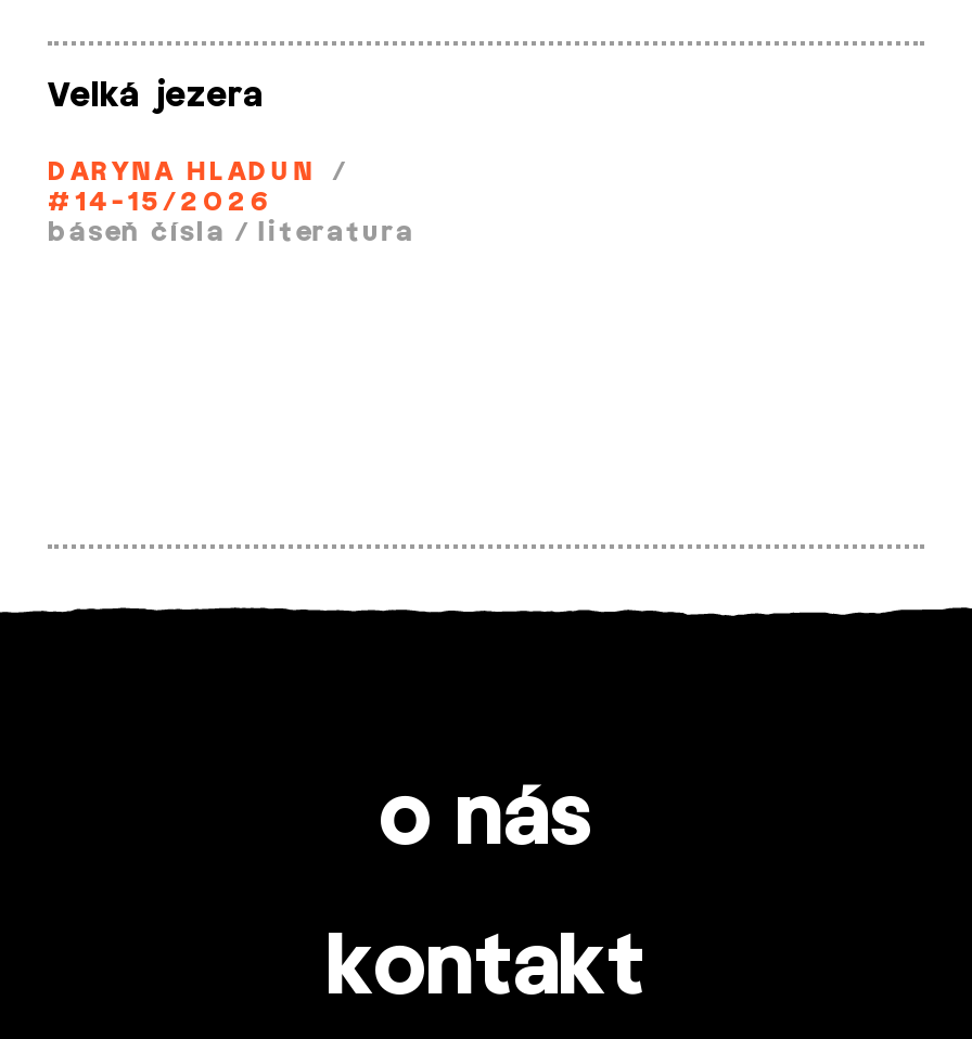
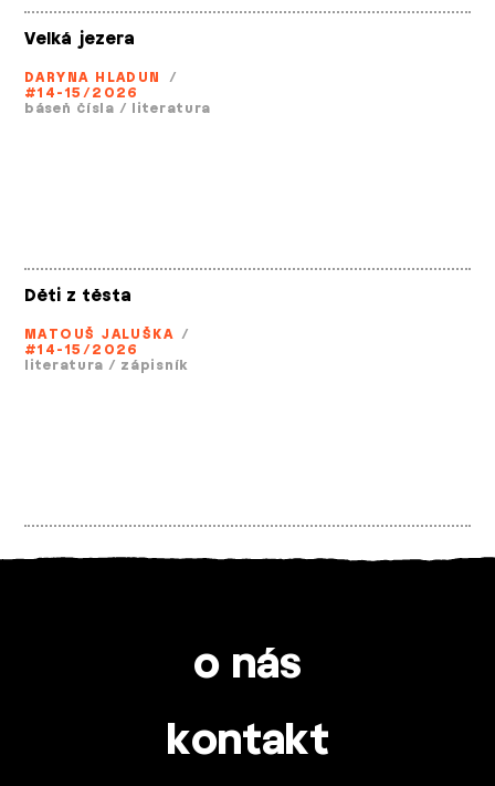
+ Děti z těsta
+ MATOUŠ JALUŠKA /
+ #14-15/2026
+ literatura / zápisník
